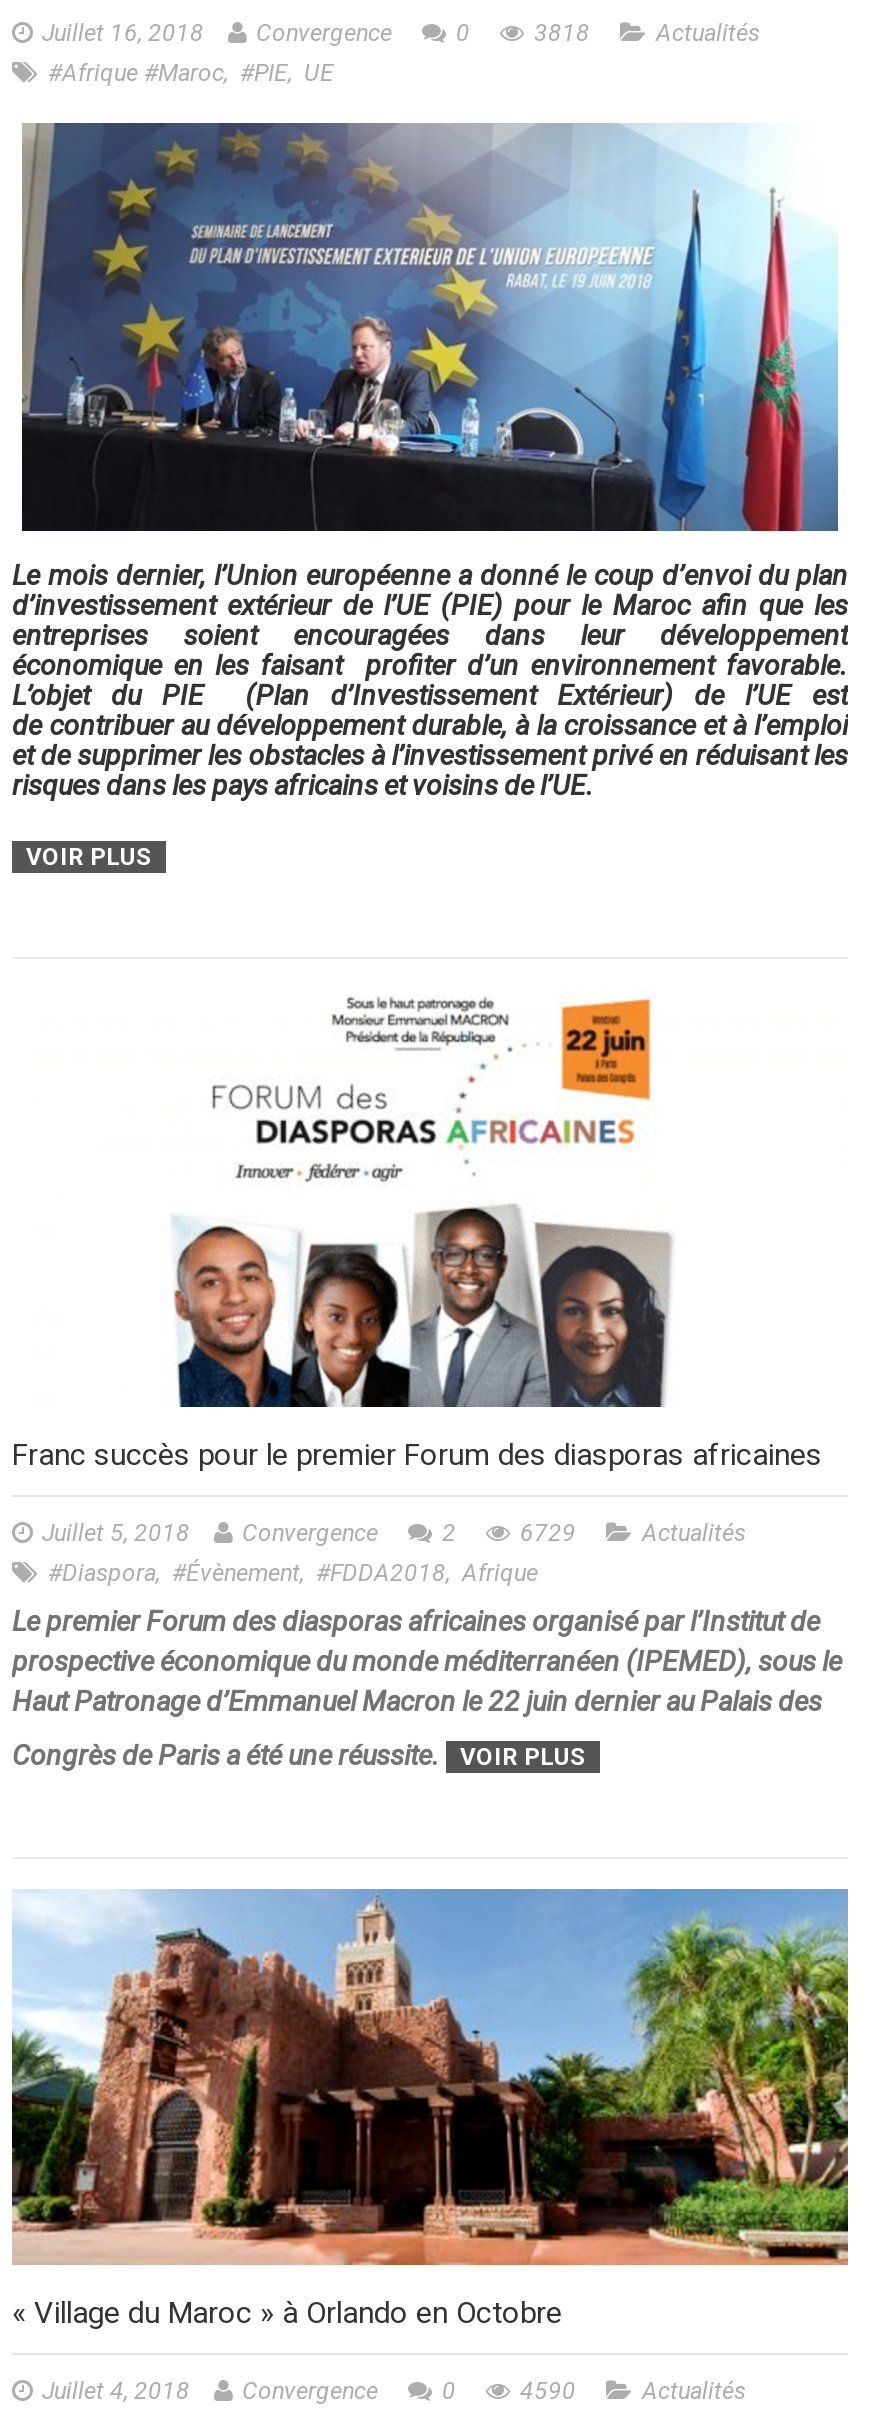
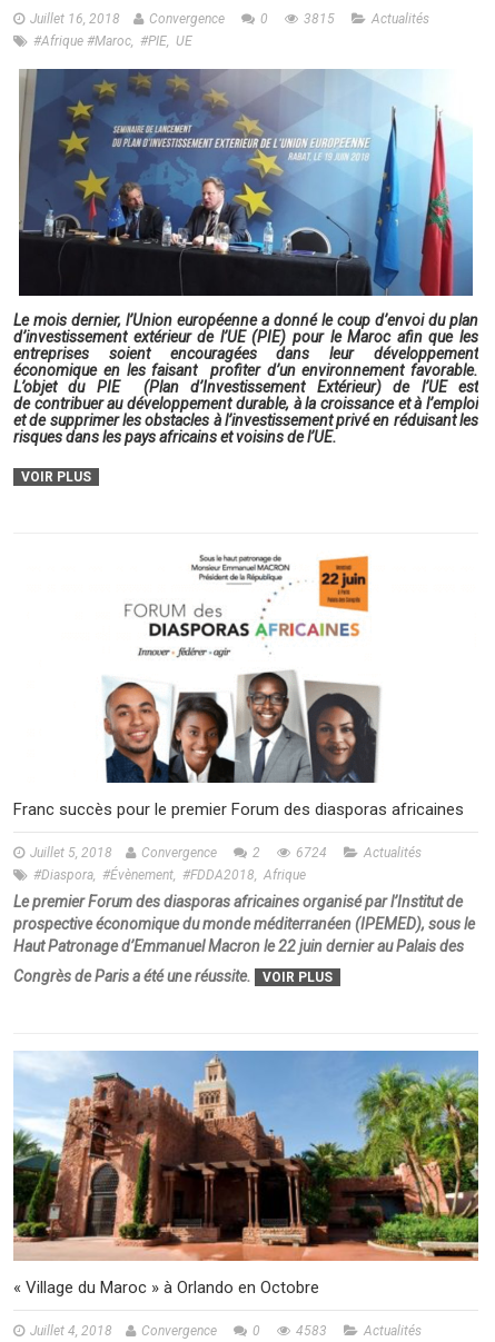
- 3818
+ 3815

- 6729
+ 6724

- 4590
+ 4583
